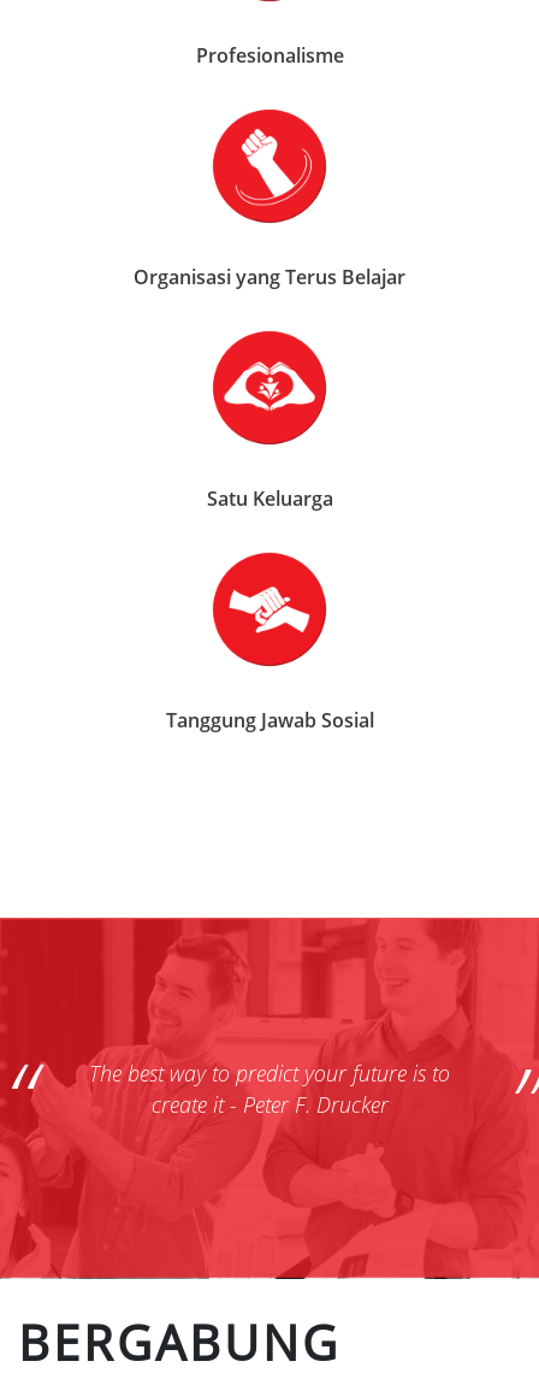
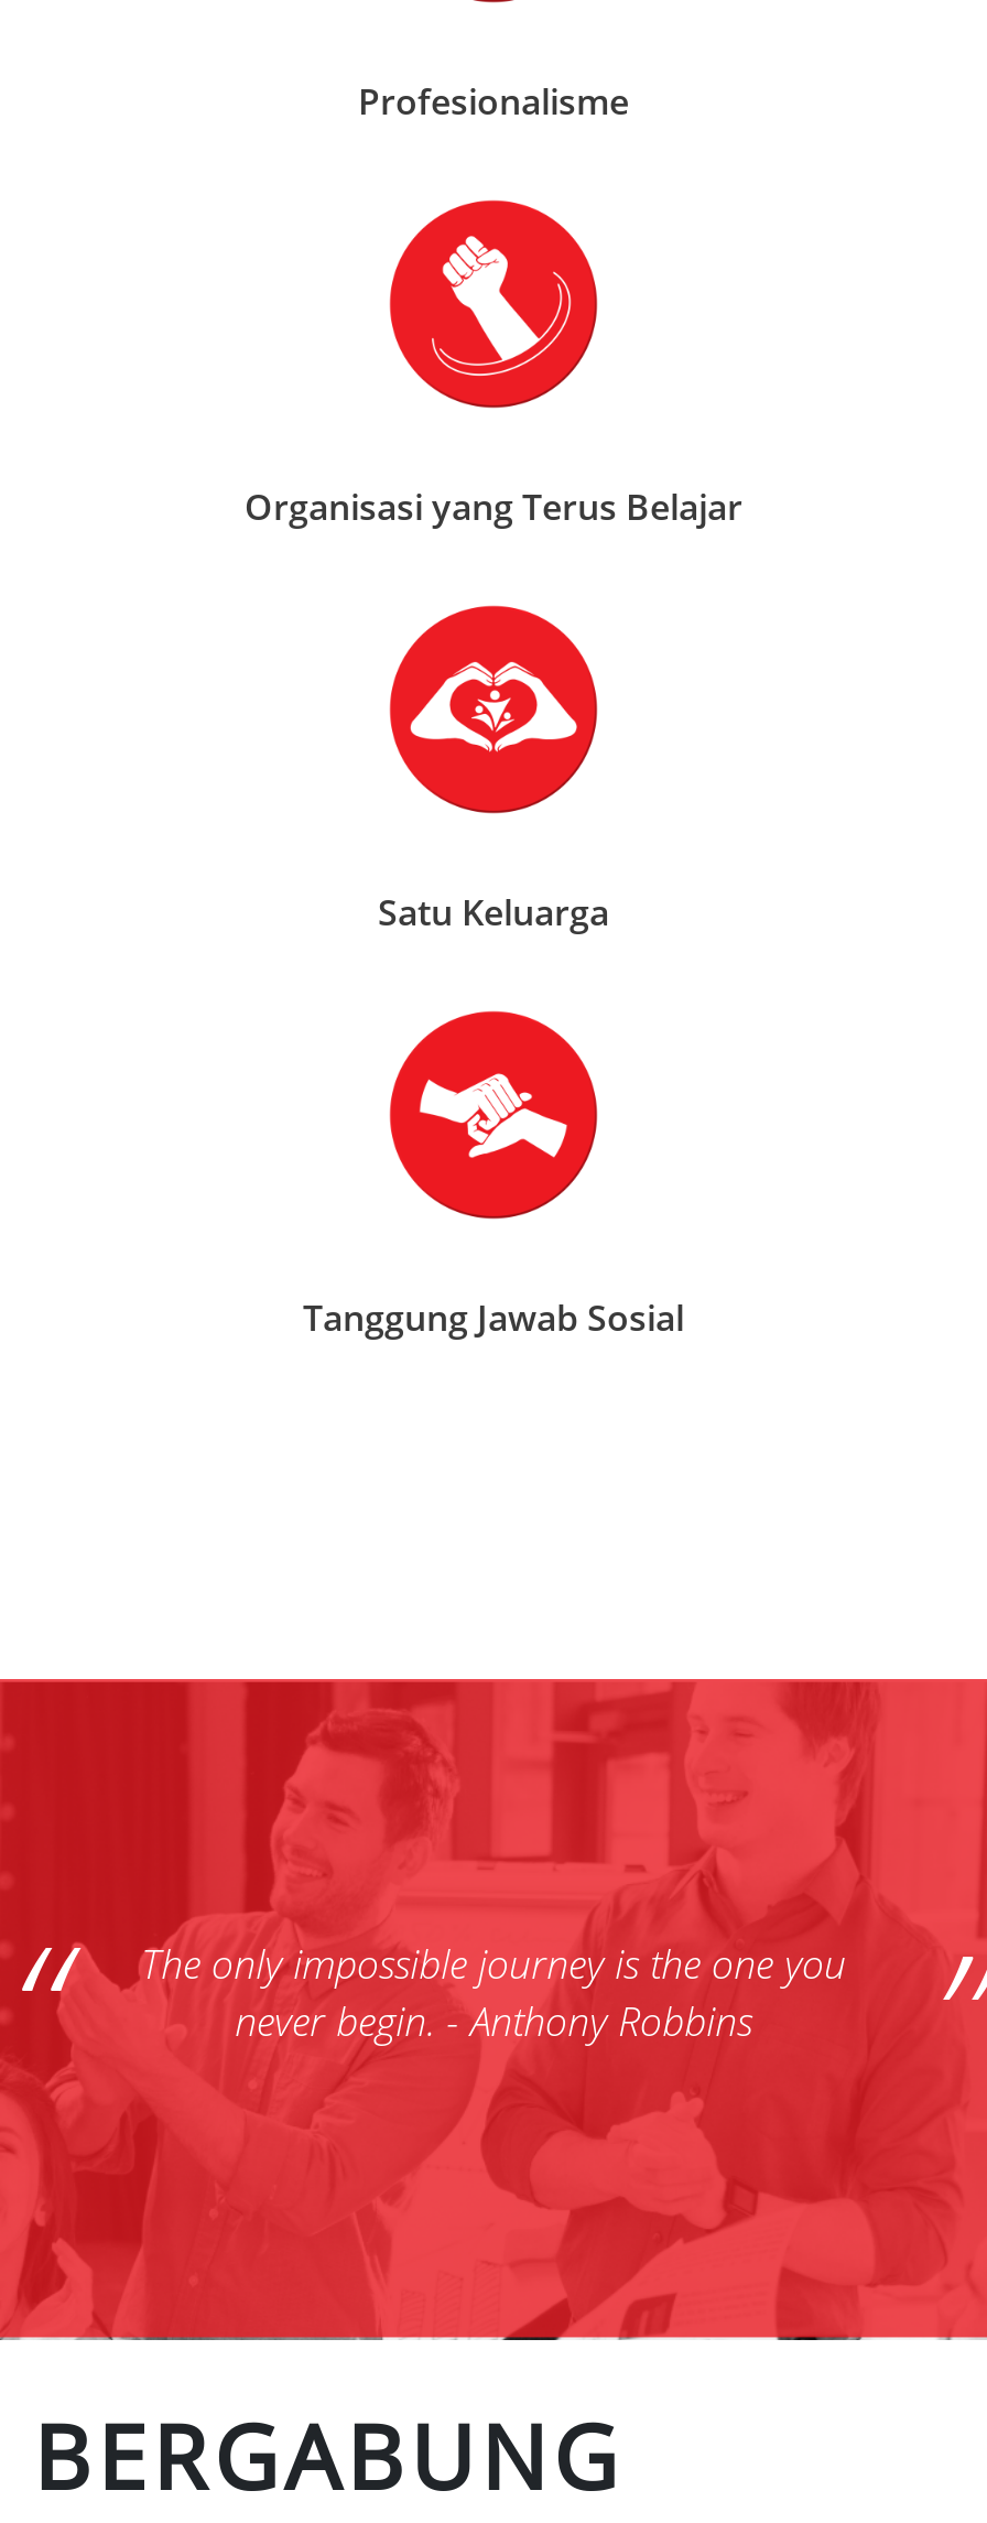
- The best way to predict your future is to
- create it - Peter F. Drucker
+ The only impossible journey is the one you
+ never begin. - Anthony Robbins
